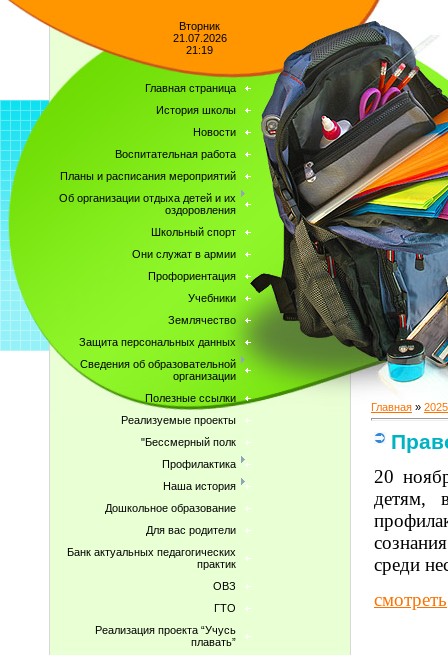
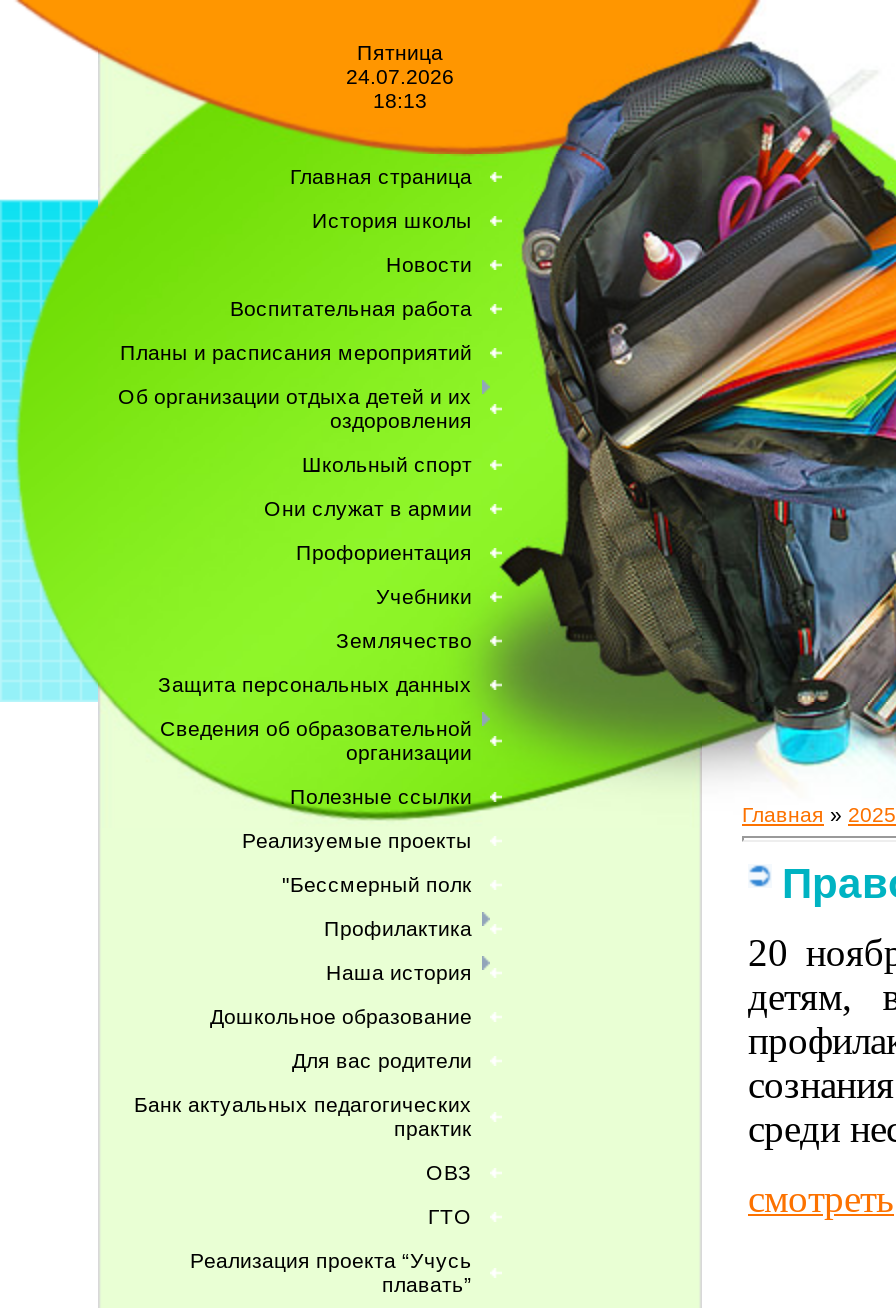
- Вторник
- 21.07.2026
- 21:19
+ Пятница
+ 24.07.2026
+ 18:13
